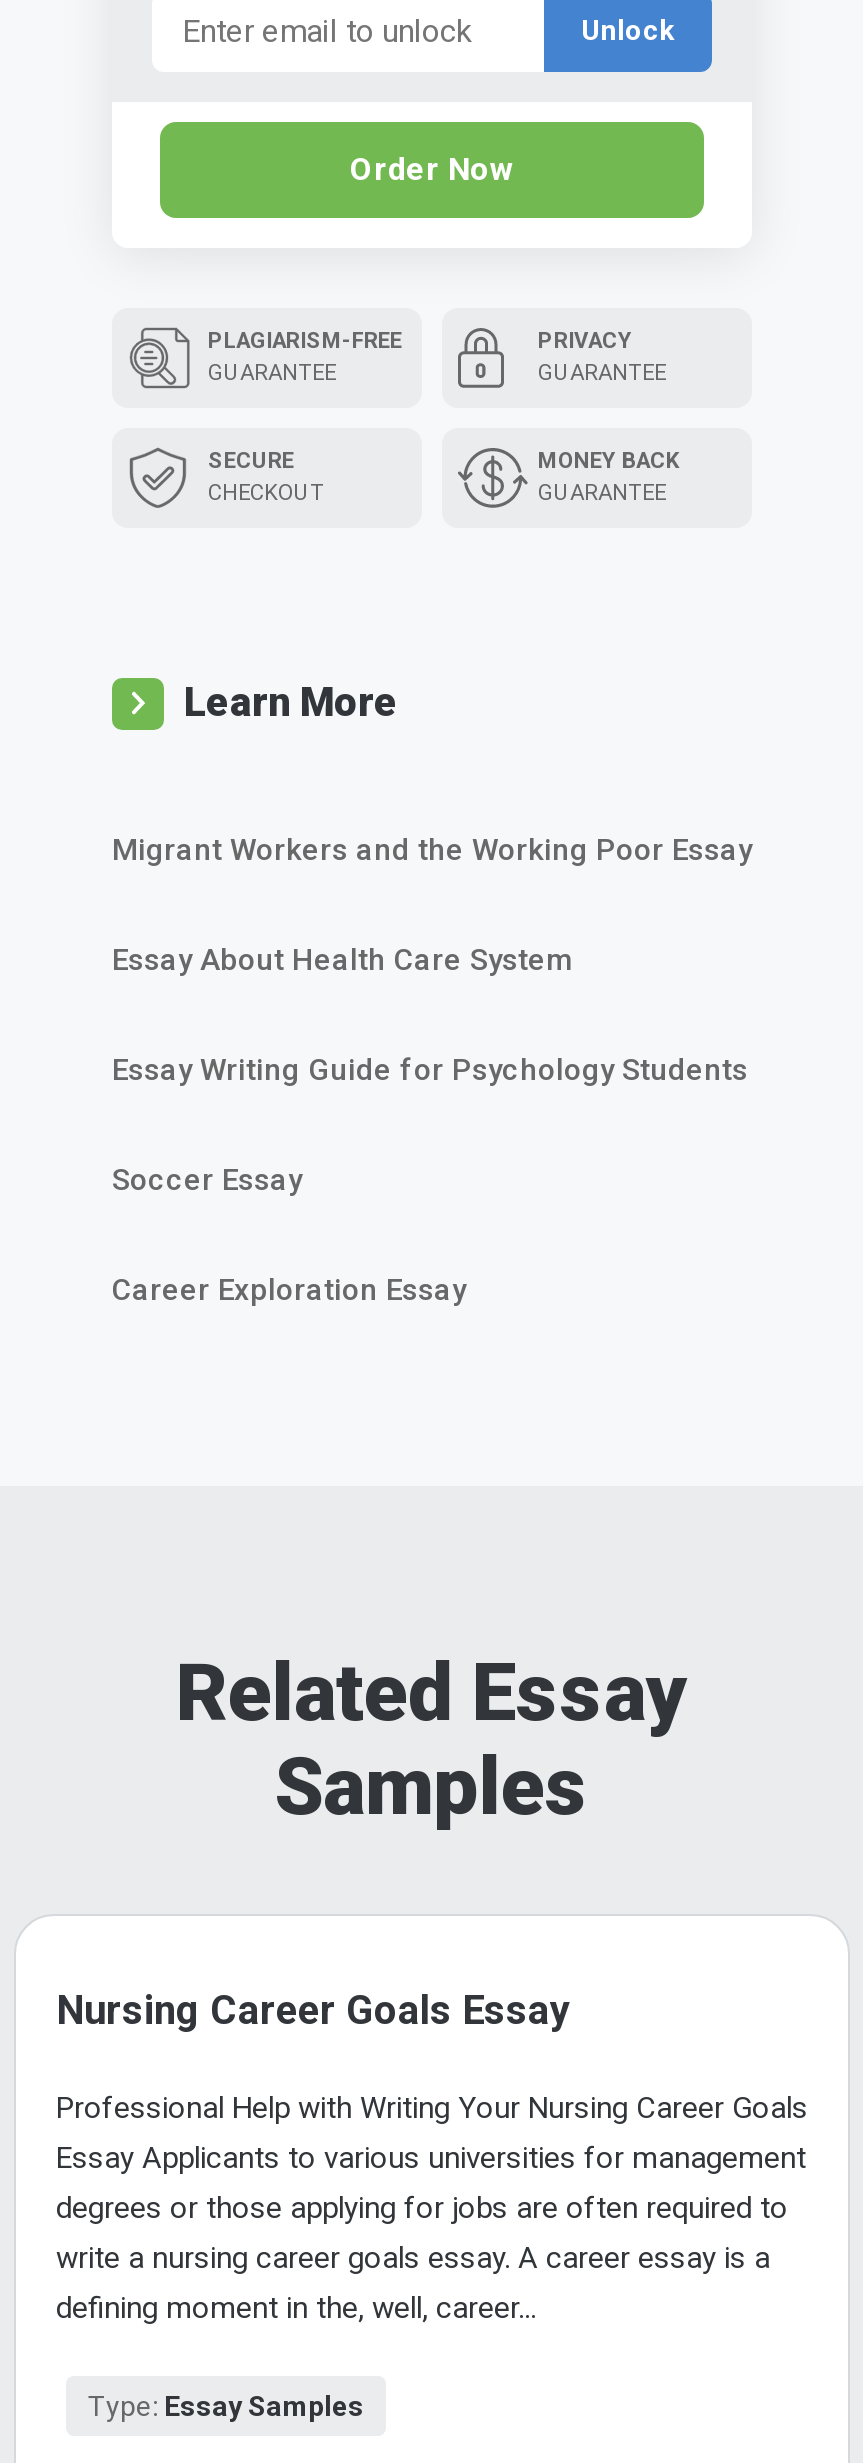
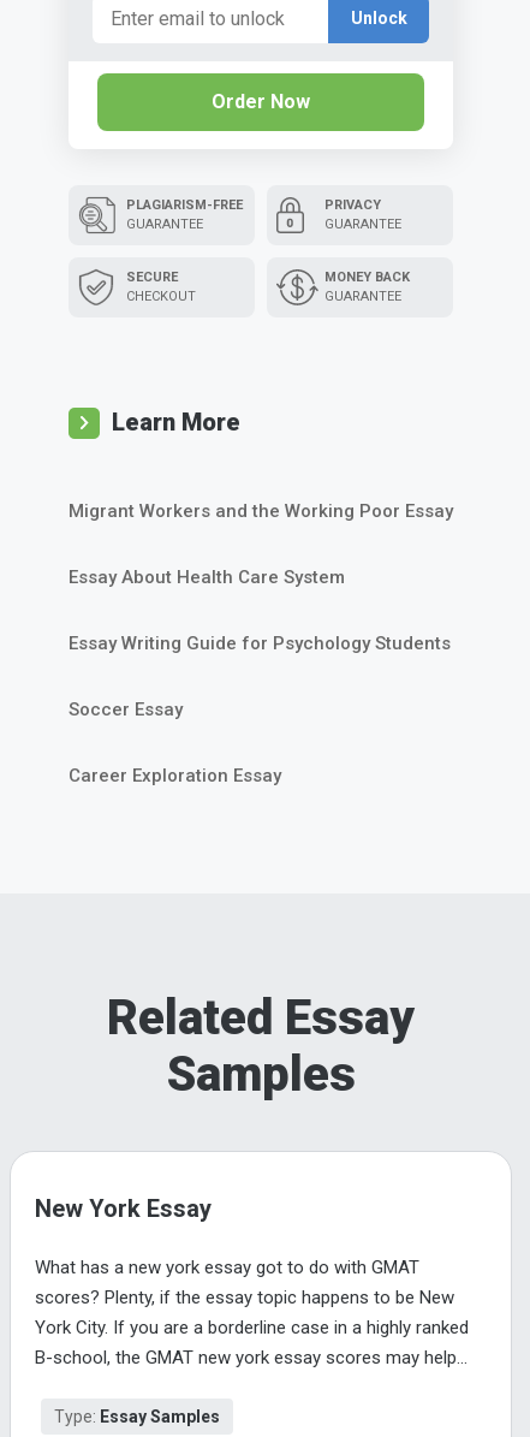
- Nursing Career Goals Essay
+ New York Essay

- Professional Help with Writing Your Nursing Career Goals
- Essay Applicants to various universities for management
- degrees or those applying for jobs are often required to
- write a nursing career goals essay. A career essay is a
- defining moment in the, well, career...
+ What has a new york essay got to do with GMAT
+ scores? Plenty, if the essay topic happens to be New
+ York City. If you are a borderline case in a highly ranked
+ B-school, the GMAT new york essay scores may help...
